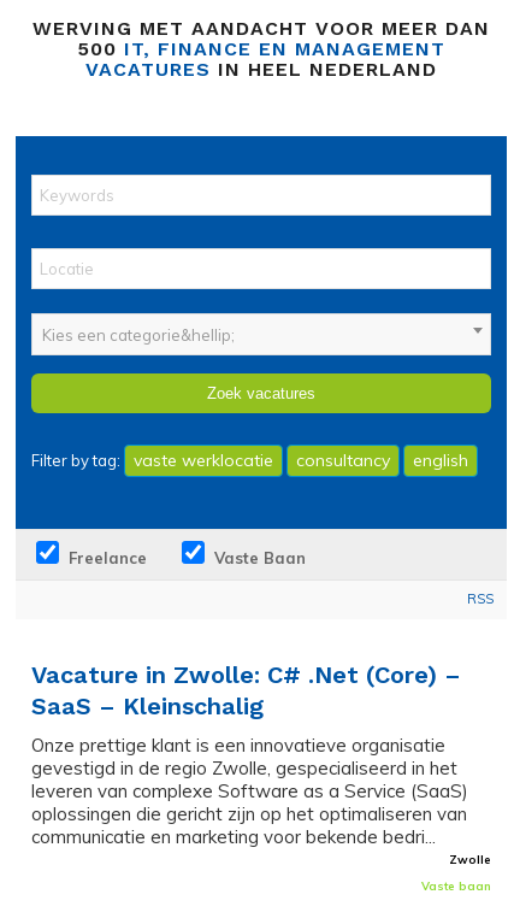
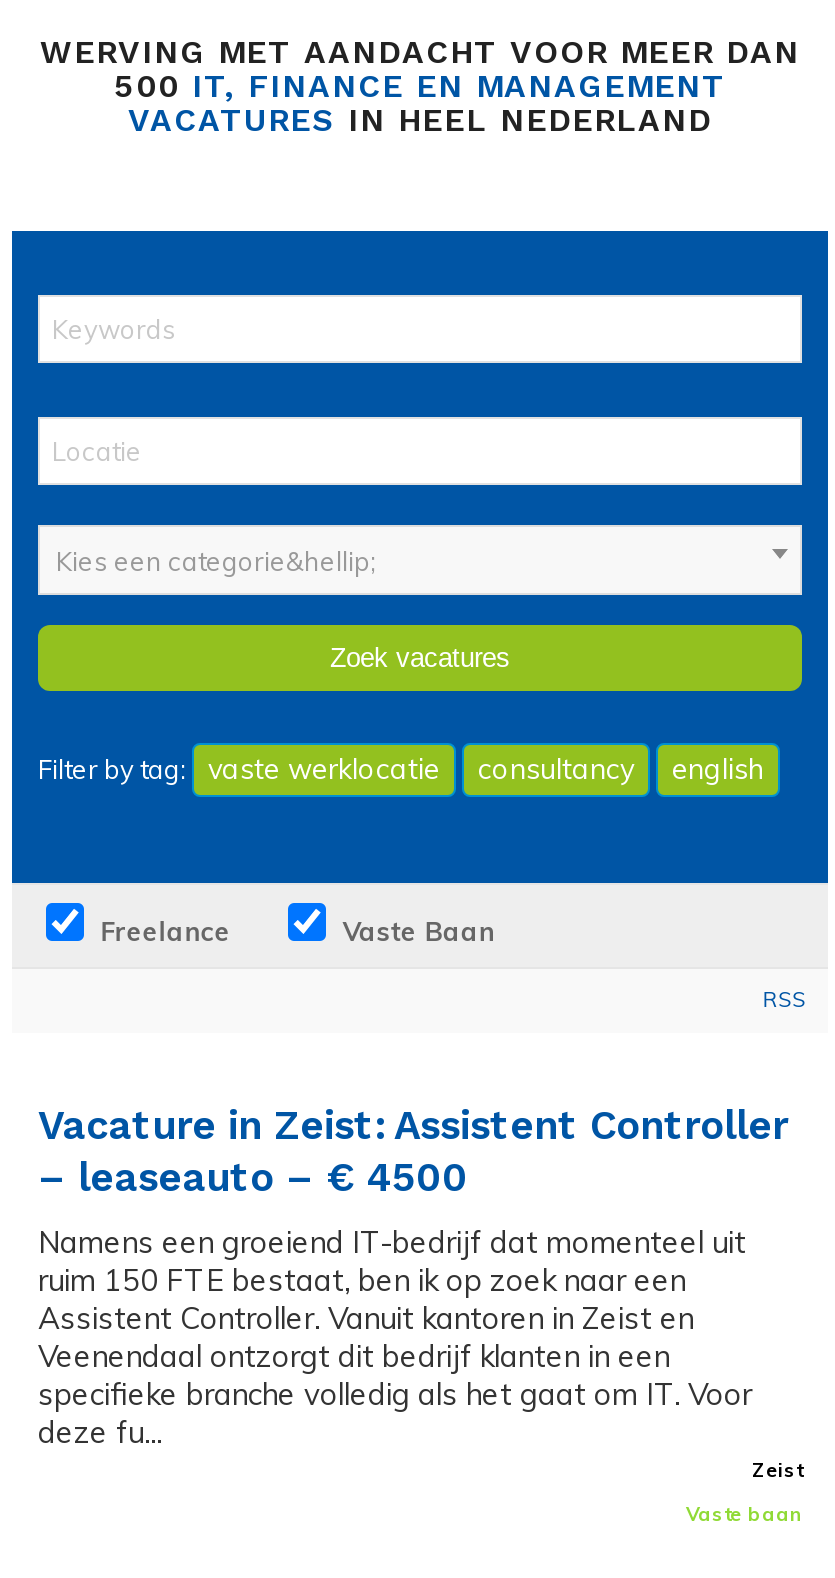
- Vacature in Zwolle: C# .Net (Core) –
- SaaS – Kleinschalig
+ Vacature in Zeist: Assistent Controller
+ – leaseauto – € 4500

- Onze prettige klant is een innovatieve organisatie
- gevestigd in de regio Zwolle, gespecialiseerd in het
- leveren van complexe Software as a Service (SaaS)
- oplossingen die gericht zijn op het optimaliseren van
- communicatie en marketing voor bekende bedri...
- Zwolle
+ Namens een groeiend IT-bedrijf dat momenteel uit
+ ruim 150 FTE bestaat, ben ik op zoek naar een
+ Assistent Controller. Vanuit kantoren in Zeist en
+ Veenendaal ontzorgt dit bedrijf klanten in een
+ specifieke branche volledig als het gaat om IT. Voor
+ deze fu...
+ Zeist
